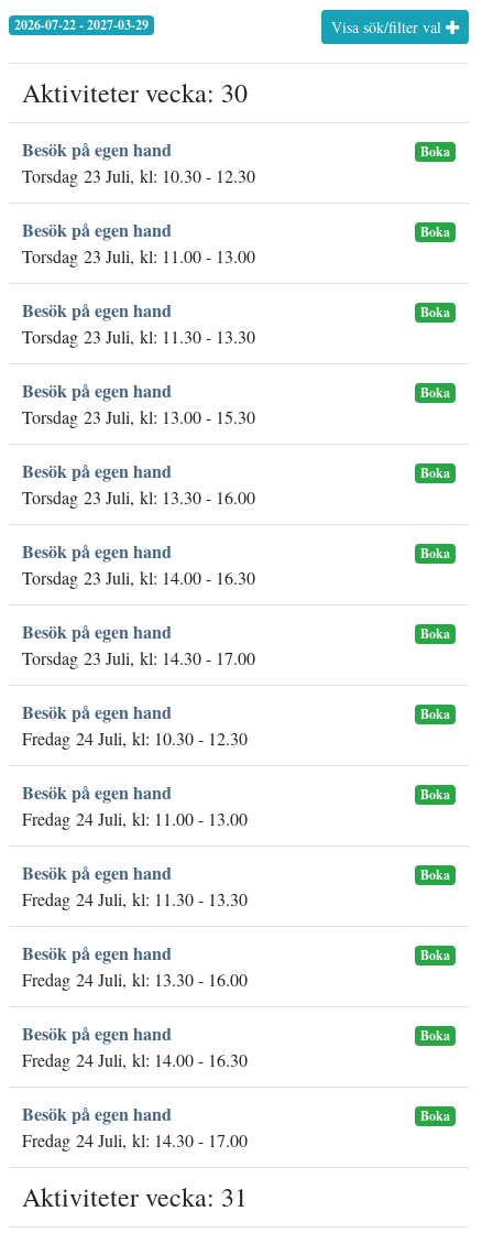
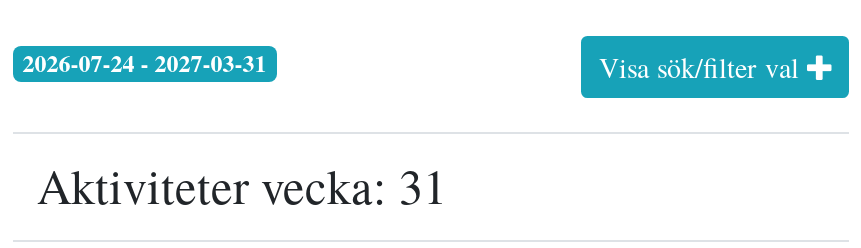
- 2026-07-22 - 2027-03-29
- Aktiviteter vecka: 30
- Besök på egen hand
- Boka
- Torsdag 23 Juli, kl: 10.30 - 12.30
- Besök på egen hand
- Boka
- Torsdag 23 Juli, kl: 11.00 - 13.00
- Besök på egen hand
- Boka
- Torsdag 23 Juli, kl: 11.30 - 13.30
- Besök på egen hand
- Boka
- Torsdag 23 Juli, kl: 13.00 - 15.30
- Besök på egen hand
- Boka
- Torsdag 23 Juli, kl: 13.30 - 16.00
- Besök på egen hand
- Boka
- Torsdag 23 Juli, kl: 14.00 - 16.30
- Besök på egen hand
- Boka
- Torsdag 23 Juli, kl: 14.30 - 17.00
- Besök på egen hand
- Boka
- Fredag 24 Juli, kl: 10.30 - 12.30
- Besök på egen hand
- Boka
- Fredag 24 Juli, kl: 11.00 - 13.00
- Besök på egen hand
- Boka
- Fredag 24 Juli, kl: 11.30 - 13.30
- Besök på egen hand
- Boka
- Fredag 24 Juli, kl: 13.30 - 16.00
- Besök på egen hand
- Boka
- Fredag 24 Juli, kl: 14.00 - 16.30
- Besök på egen hand
- Boka
- Fredag 24 Juli, kl: 14.30 - 17.00
+ 2026-07-24 - 2027-03-31
